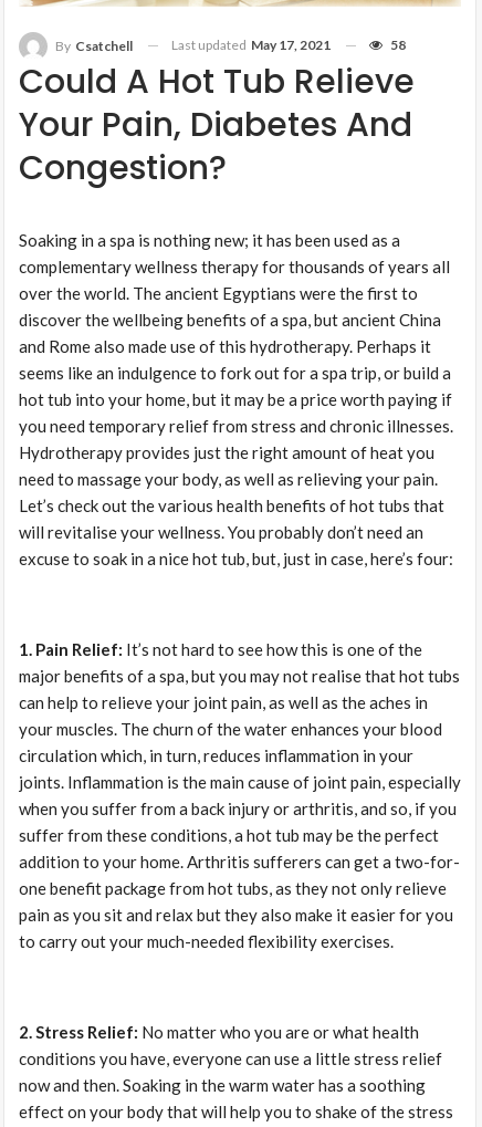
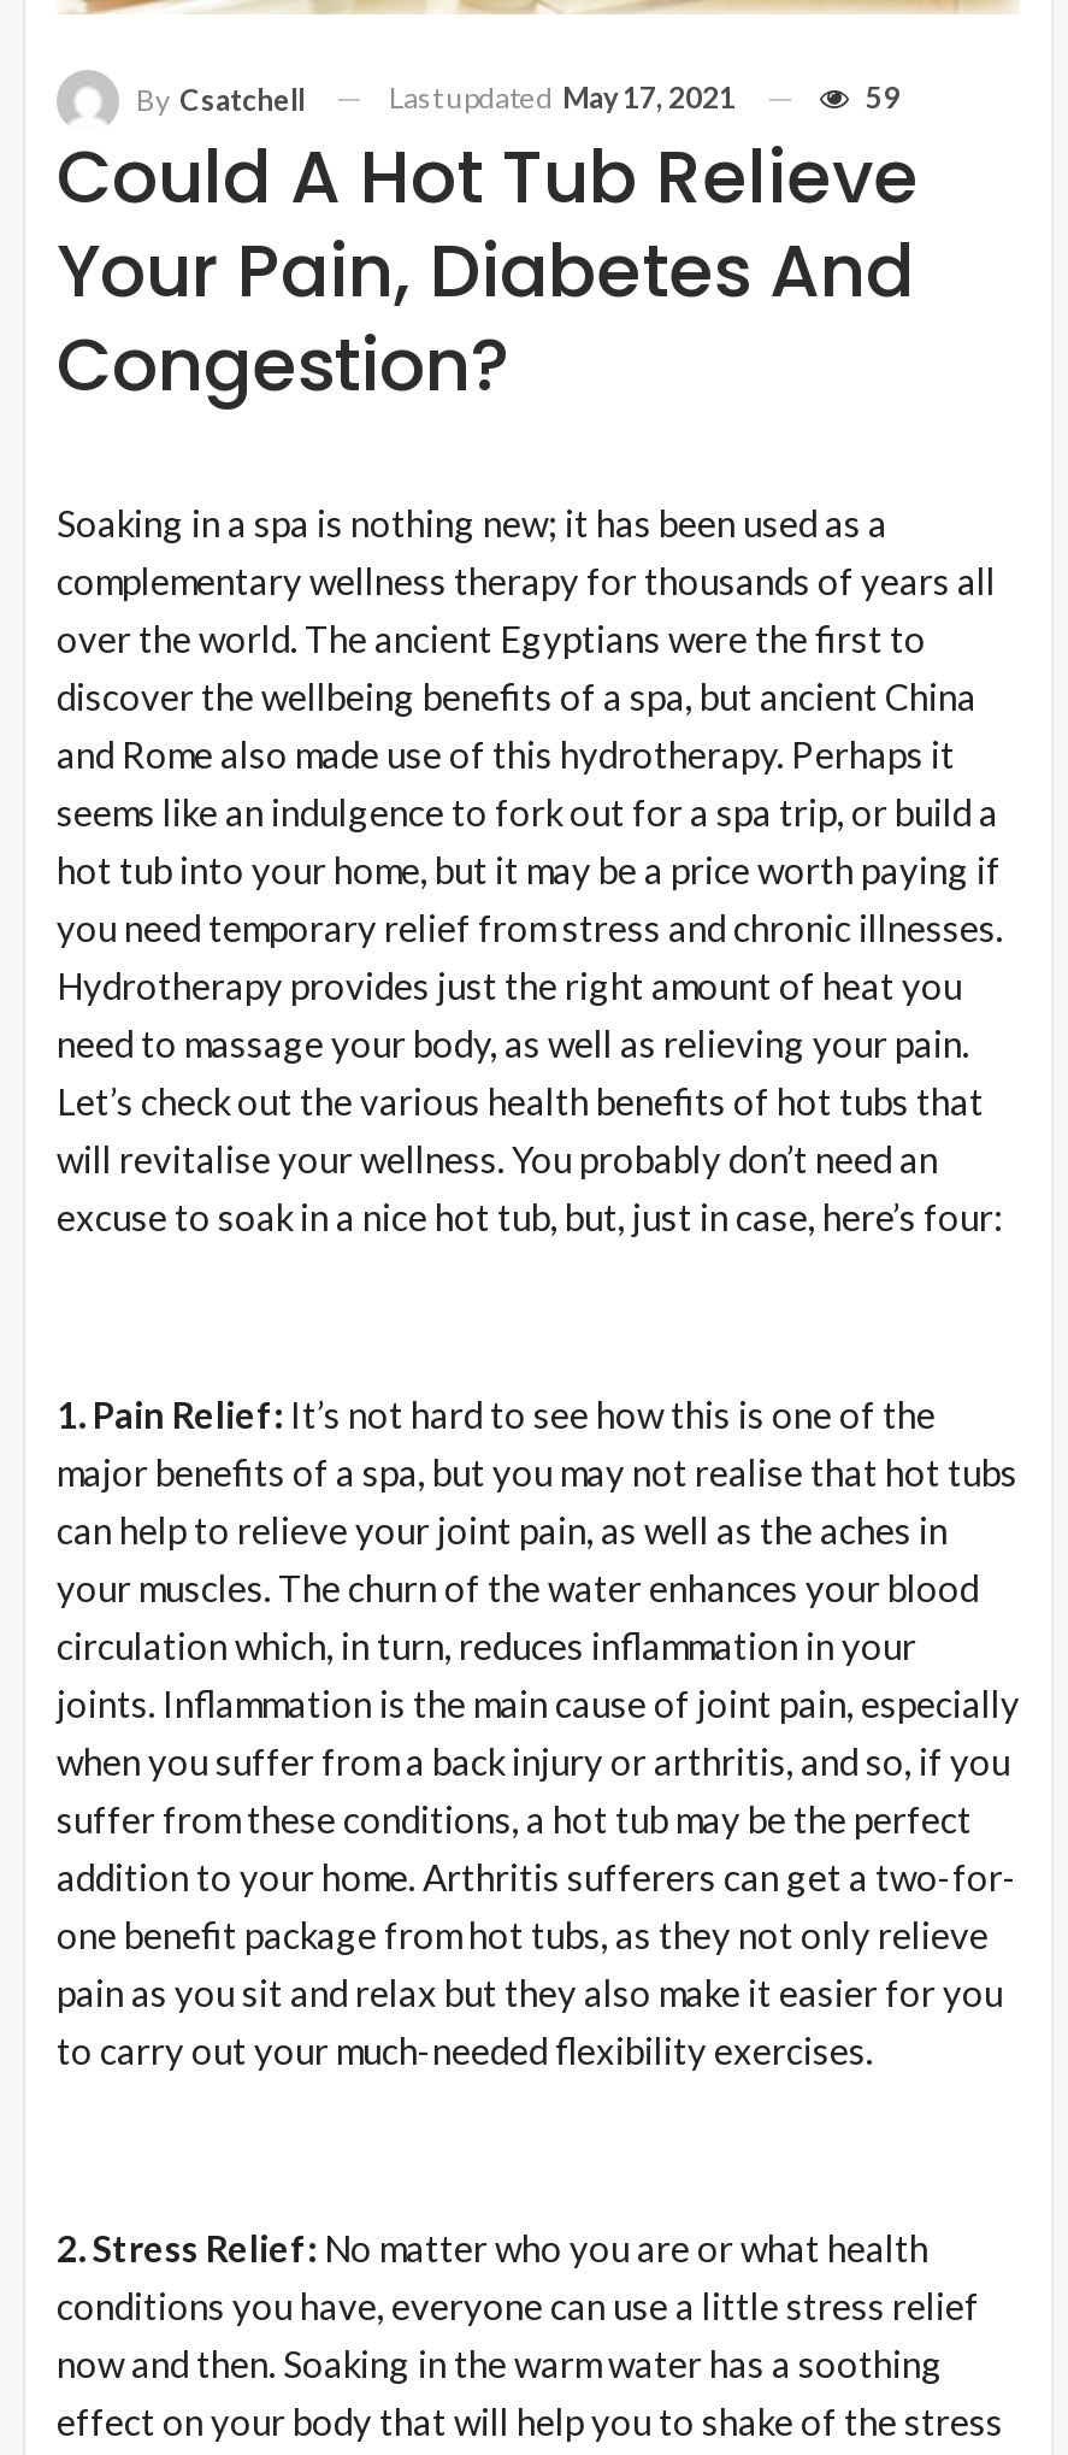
- 58
+ 59
